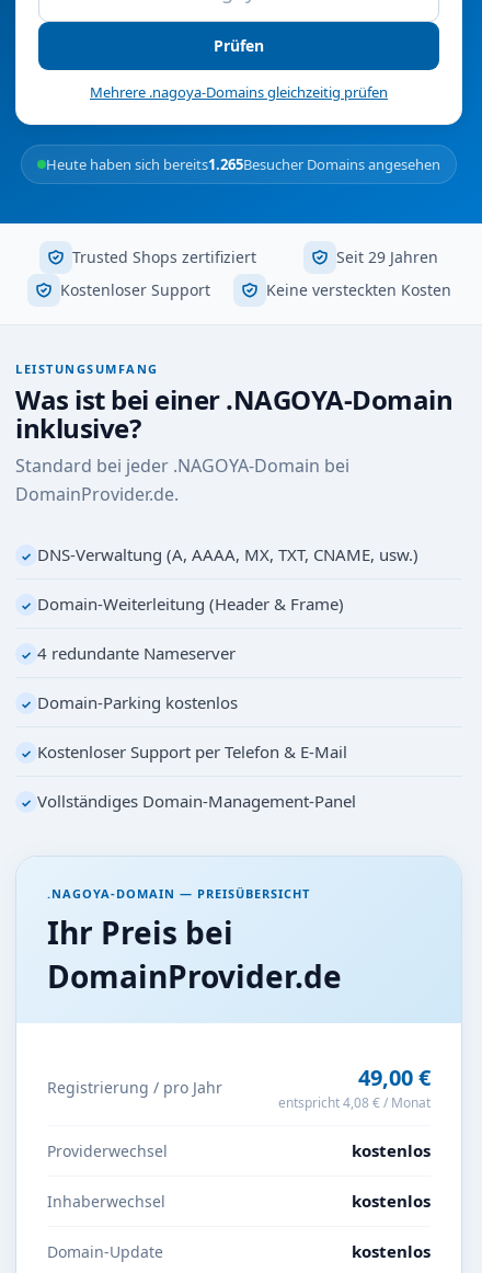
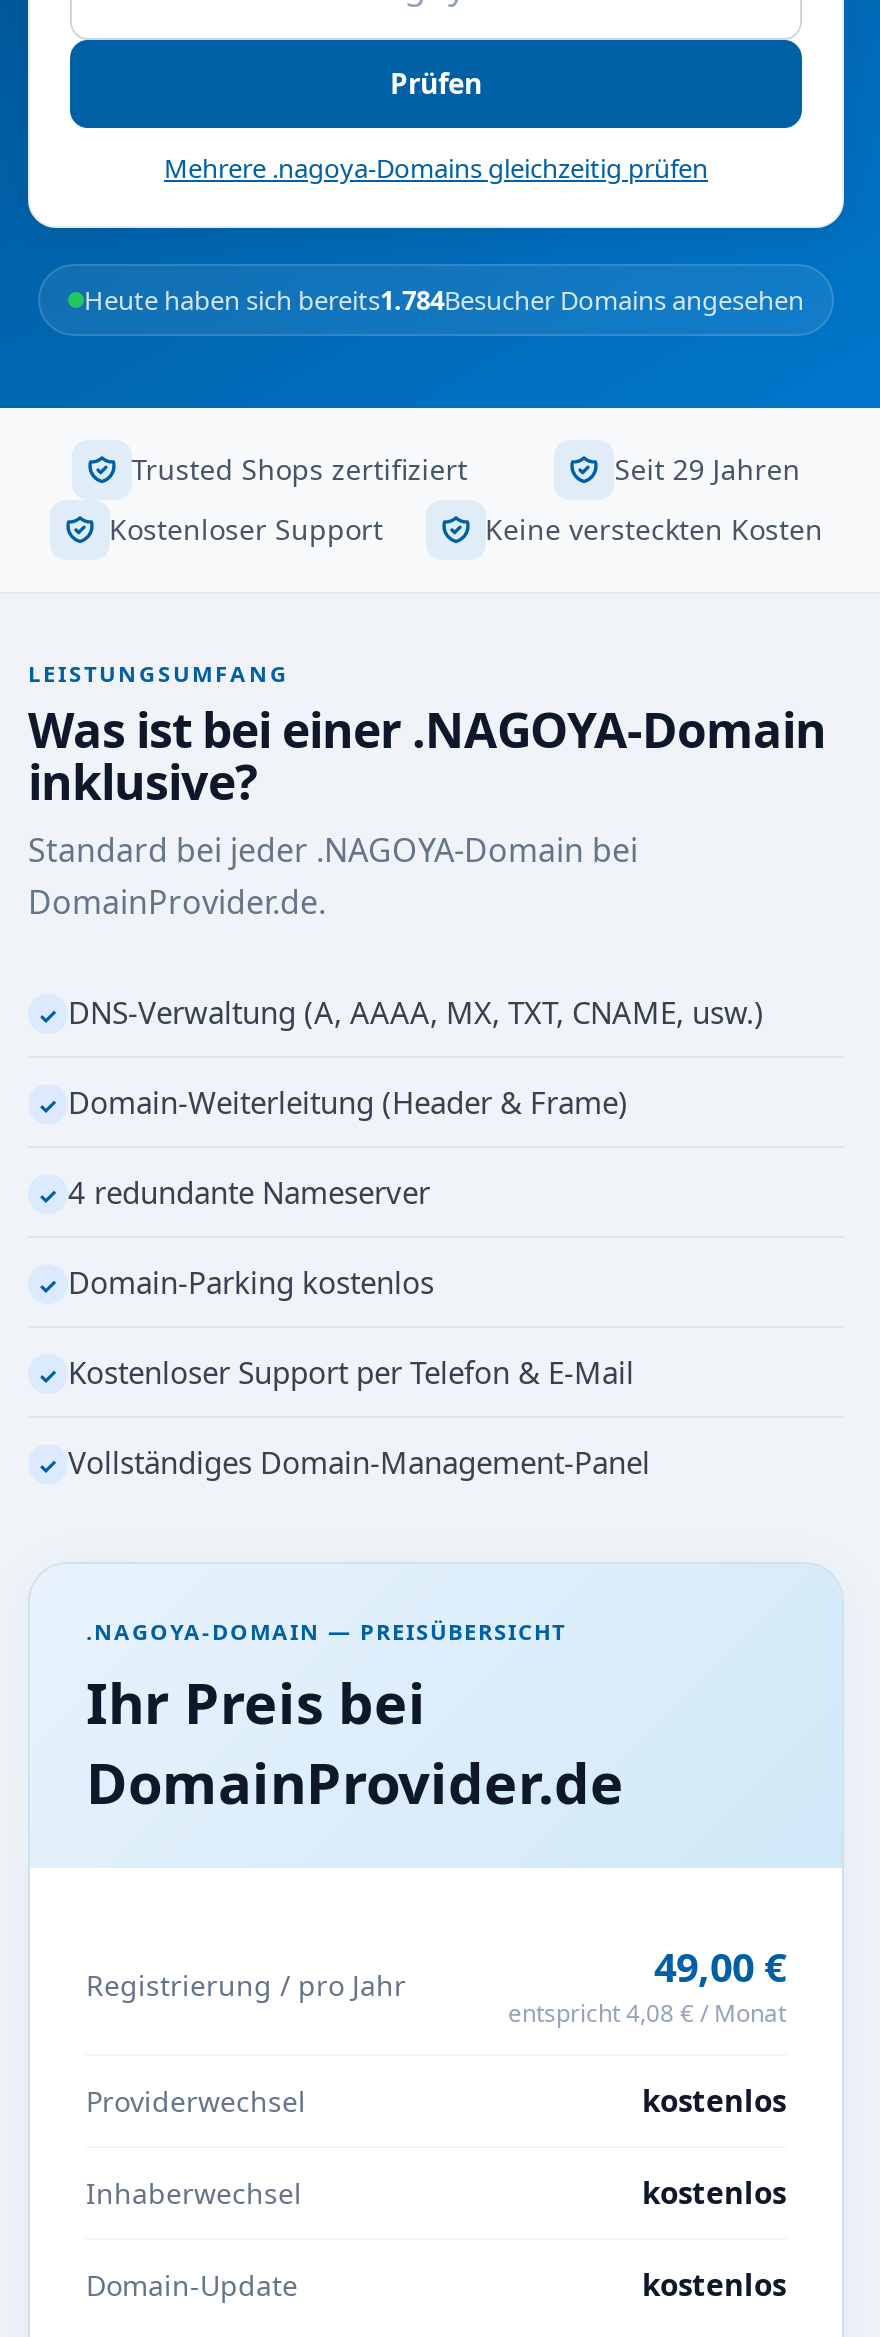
- Heute haben sich bereits1.265Besucher Domains angesehen
+ Heute haben sich bereits1.784Besucher Domains angesehen
